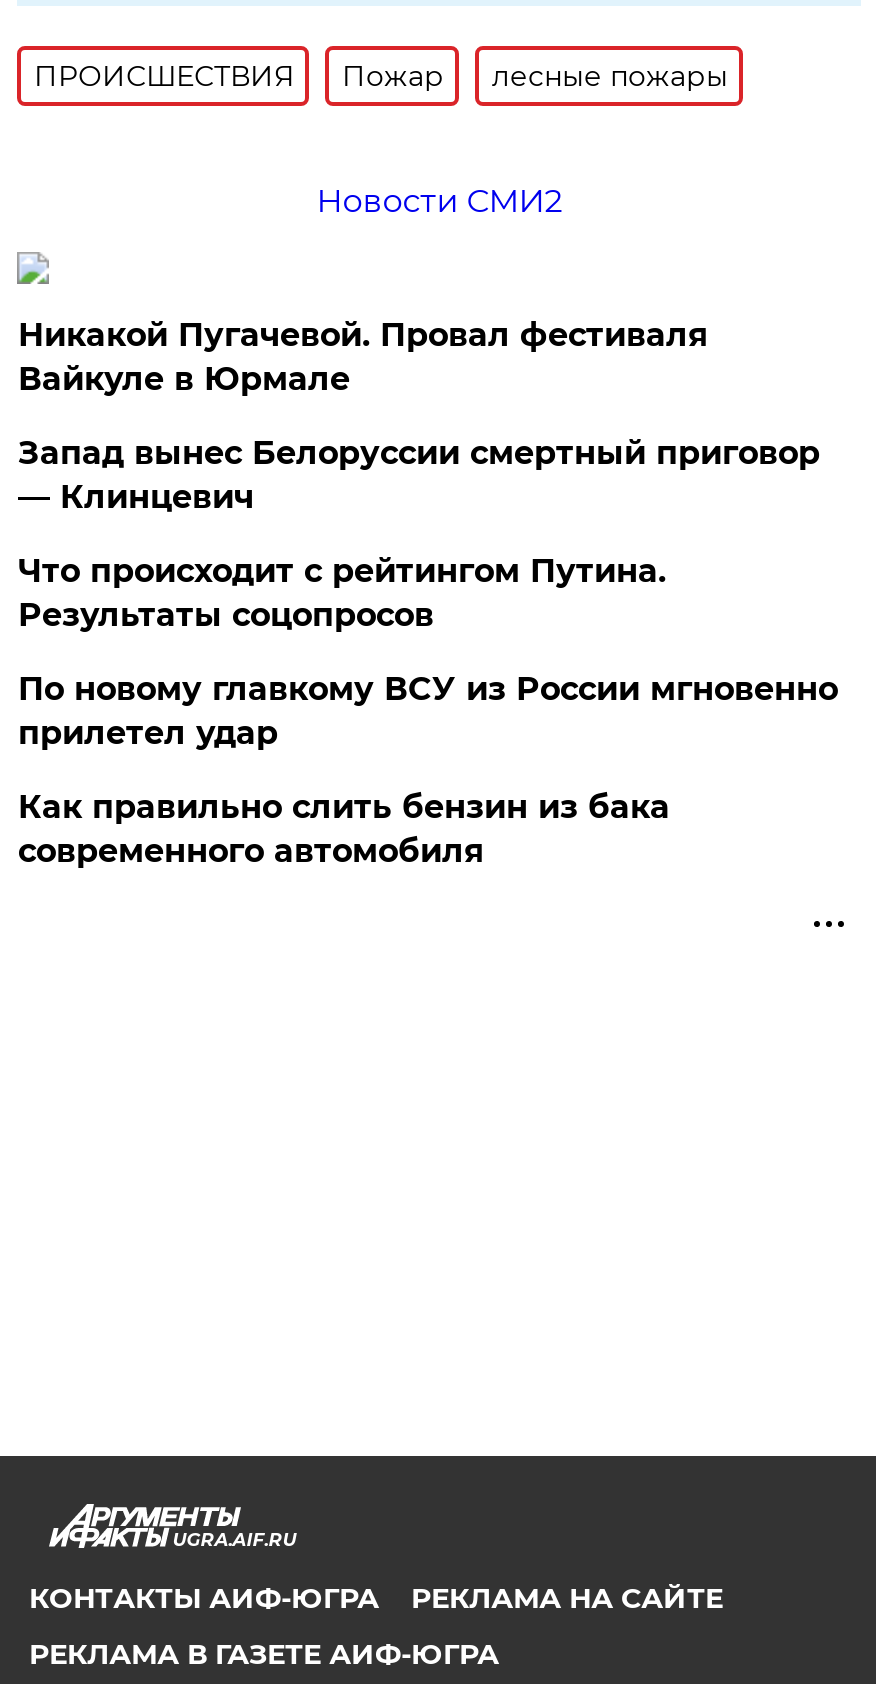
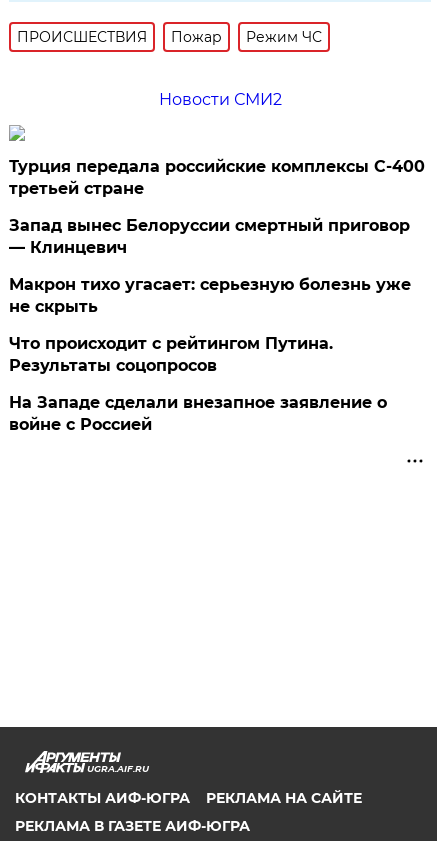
- лесные пожары
+ Режим ЧС

- Никакой Пугачевой. Провал фестиваля
- Вайкуле в Юрмале
+ Турция передала российские комплексы С-400
+ третьей стране

+ Макрон тихо угасает: серьезную болезнь уже
+ не скрыть

moved down: Что происходит с рейтингом Путина. | Результаты соцопросов

- По новому главкому ВСУ из России мгновенно
- прилетел удар
- Как правильно слить бензин из бака
- современного автомобиля
+ На Западе сделали внезапное заявление о
+ войне с Россией
